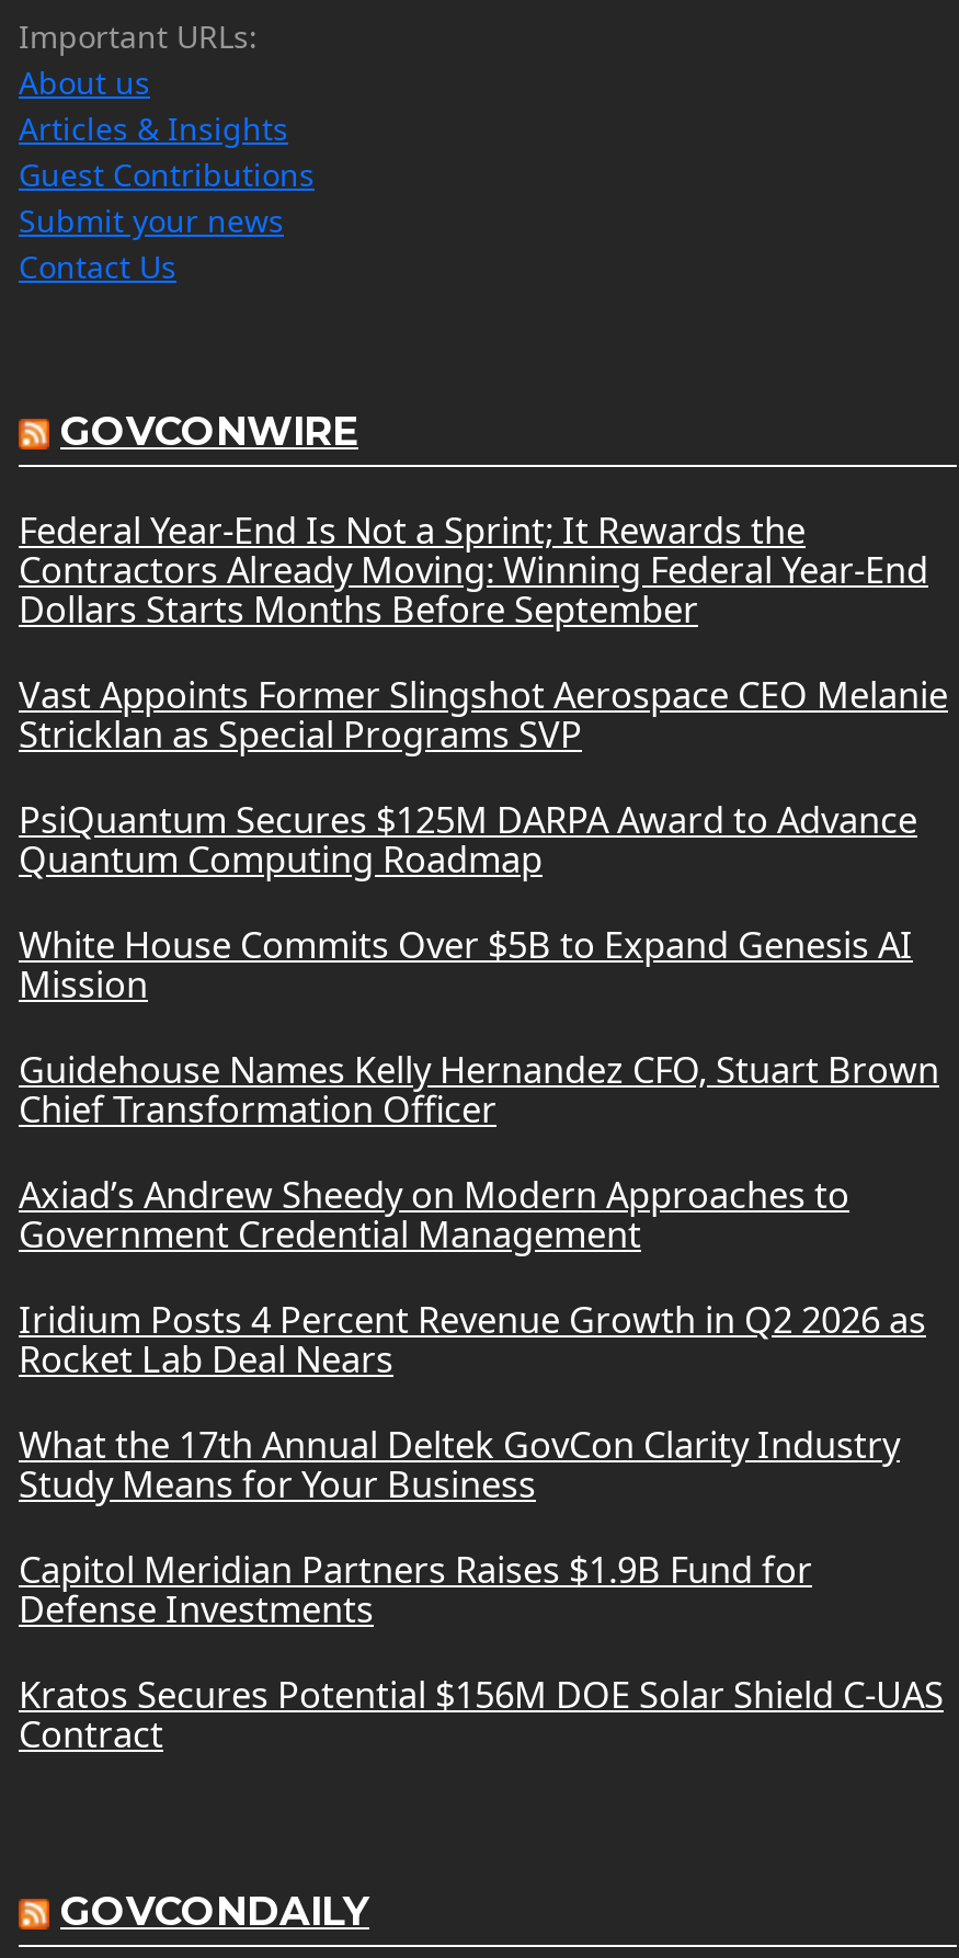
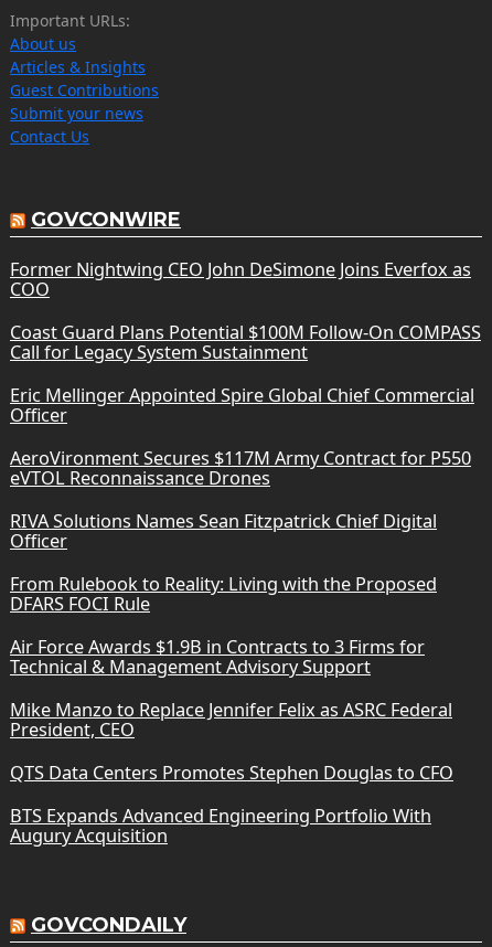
- Federal Year-End Is Not a Sprint; It Rewards the
- Contractors Already Moving: Winning Federal Year-End
- Dollars Starts Months Before September
+ Former Nightwing CEO John DeSimone Joins Everfox as
+ COO

- Vast Appoints Former Slingshot Aerospace CEO Melanie
- Stricklan as Special Programs SVP
+ Coast Guard Plans Potential $100M Follow-On COMPASS
+ Call for Legacy System Sustainment

- PsiQuantum Secures $125M DARPA Award to Advance
- Quantum Computing Roadmap
+ Eric Mellinger Appointed Spire Global Chief Commercial
+ Officer

- White House Commits Over $5B to Expand Genesis AI
- Mission
+ AeroVironment Secures $117M Army Contract for P550
+ eVTOL Reconnaissance Drones

- Guidehouse Names Kelly Hernandez CFO, Stuart Brown
- Chief Transformation Officer
+ RIVA Solutions Names Sean Fitzpatrick Chief Digital
+ Officer

- Axiad’s Andrew Sheedy on Modern Approaches to
- Government Credential Management
+ From Rulebook to Reality: Living with the Proposed
+ DFARS FOCI Rule

- Iridium Posts 4 Percent Revenue Growth in Q2 2026 as
- Rocket Lab Deal Nears
+ Air Force Awards $1.9B in Contracts to 3 Firms for
+ Technical & Management Advisory Support

- What the 17th Annual Deltek GovCon Clarity Industry
- Study Means for Your Business
+ Mike Manzo to Replace Jennifer Felix as ASRC Federal
+ President, CEO

- Capitol Meridian Partners Raises $1.9B Fund for
- Defense Investments
+ QTS Data Centers Promotes Stephen Douglas to CFO

- Kratos Secures Potential $156M DOE Solar Shield C-UAS
- Contract
+ BTS Expands Advanced Engineering Portfolio With
+ Augury Acquisition
